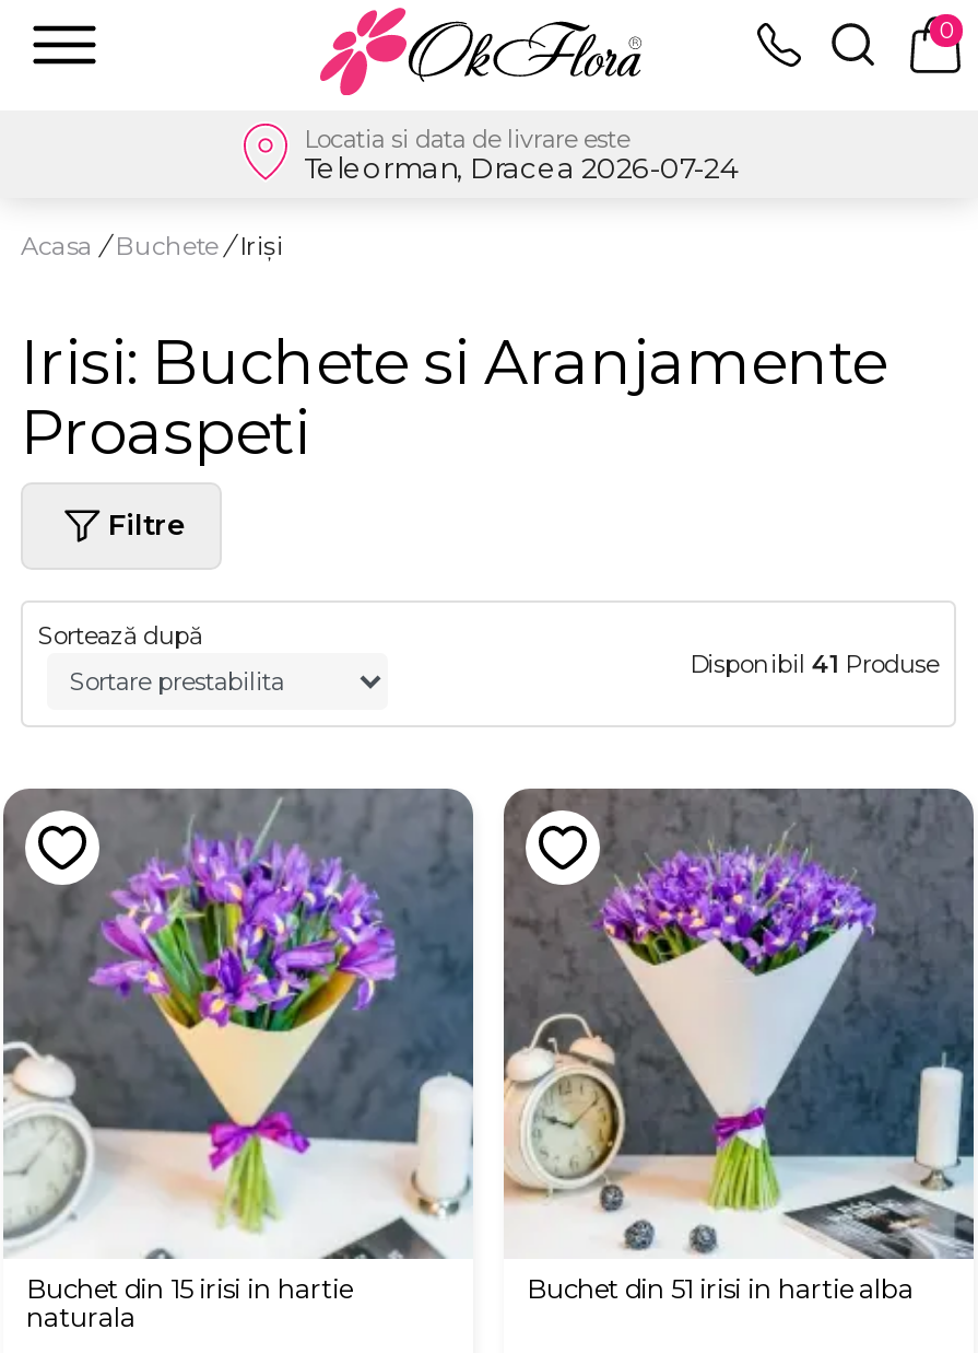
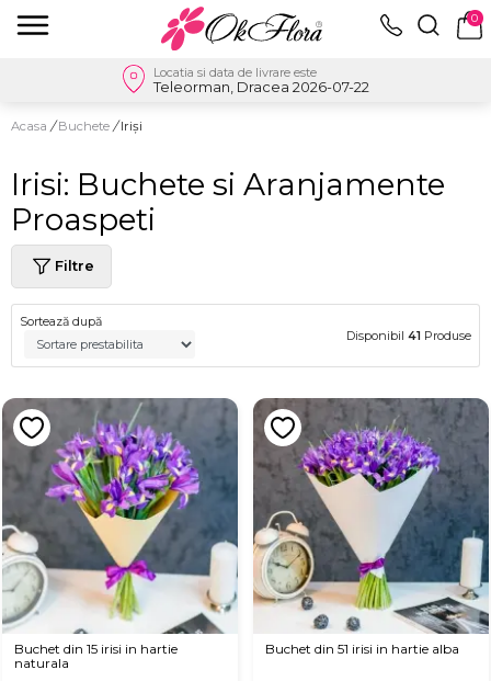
- Teleorman, Dracea 2026-07-24
+ Teleorman, Dracea 2026-07-22
